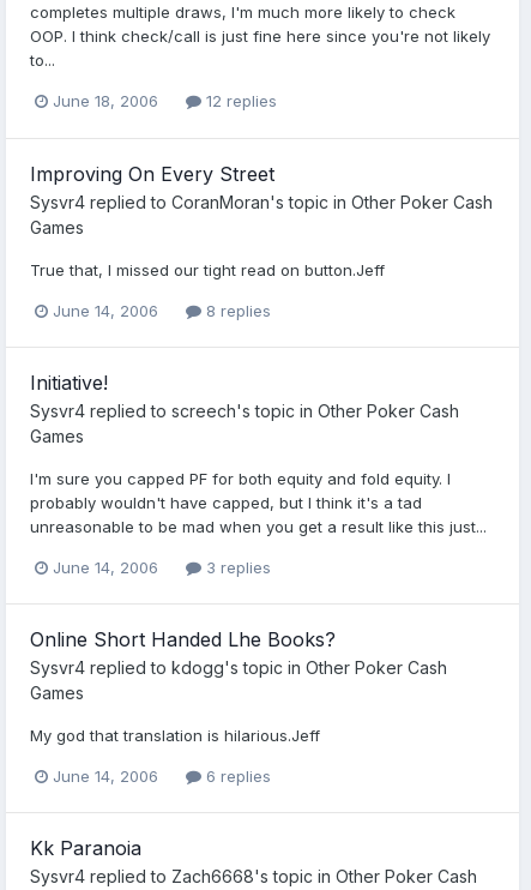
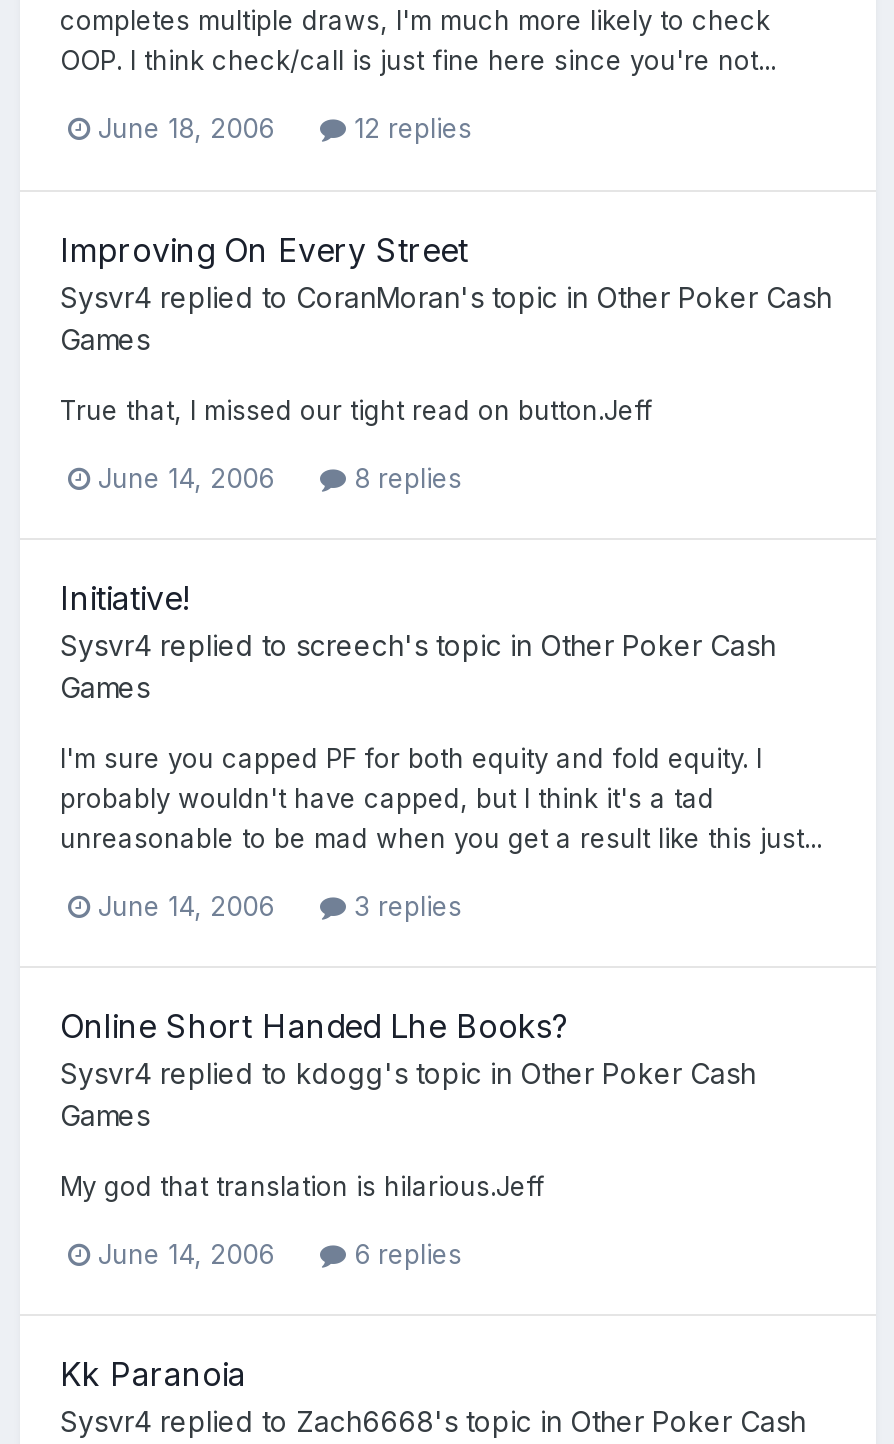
- OOP. I think check/call is just fine here since you're not likely
- to...
+ OOP. I think check/call is just fine here since you're not...
